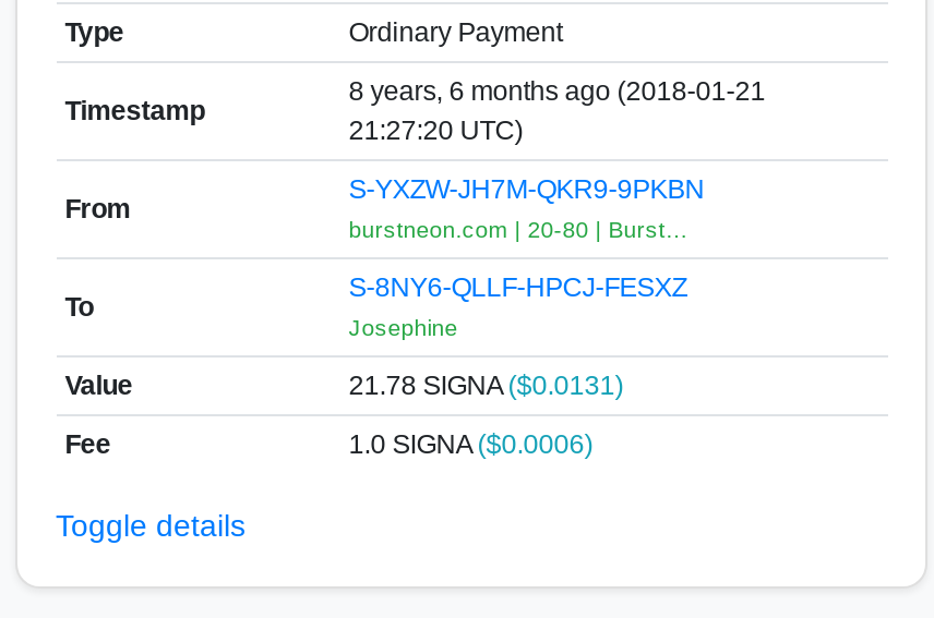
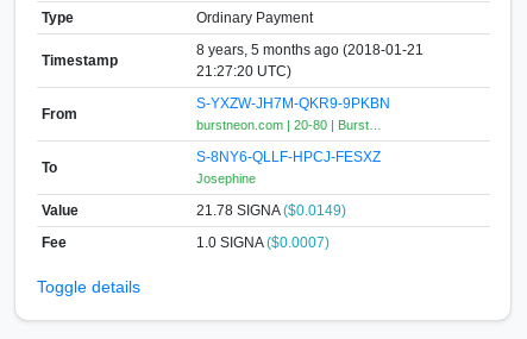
- 8 years, 6 months ago (2018-01-21
+ 8 years, 5 months ago (2018-01-21

- 21.78 SIGNA ($0.0131)
+ 21.78 SIGNA ($0.0149)

- 1.0 SIGNA ($0.0006)
+ 1.0 SIGNA ($0.0007)
